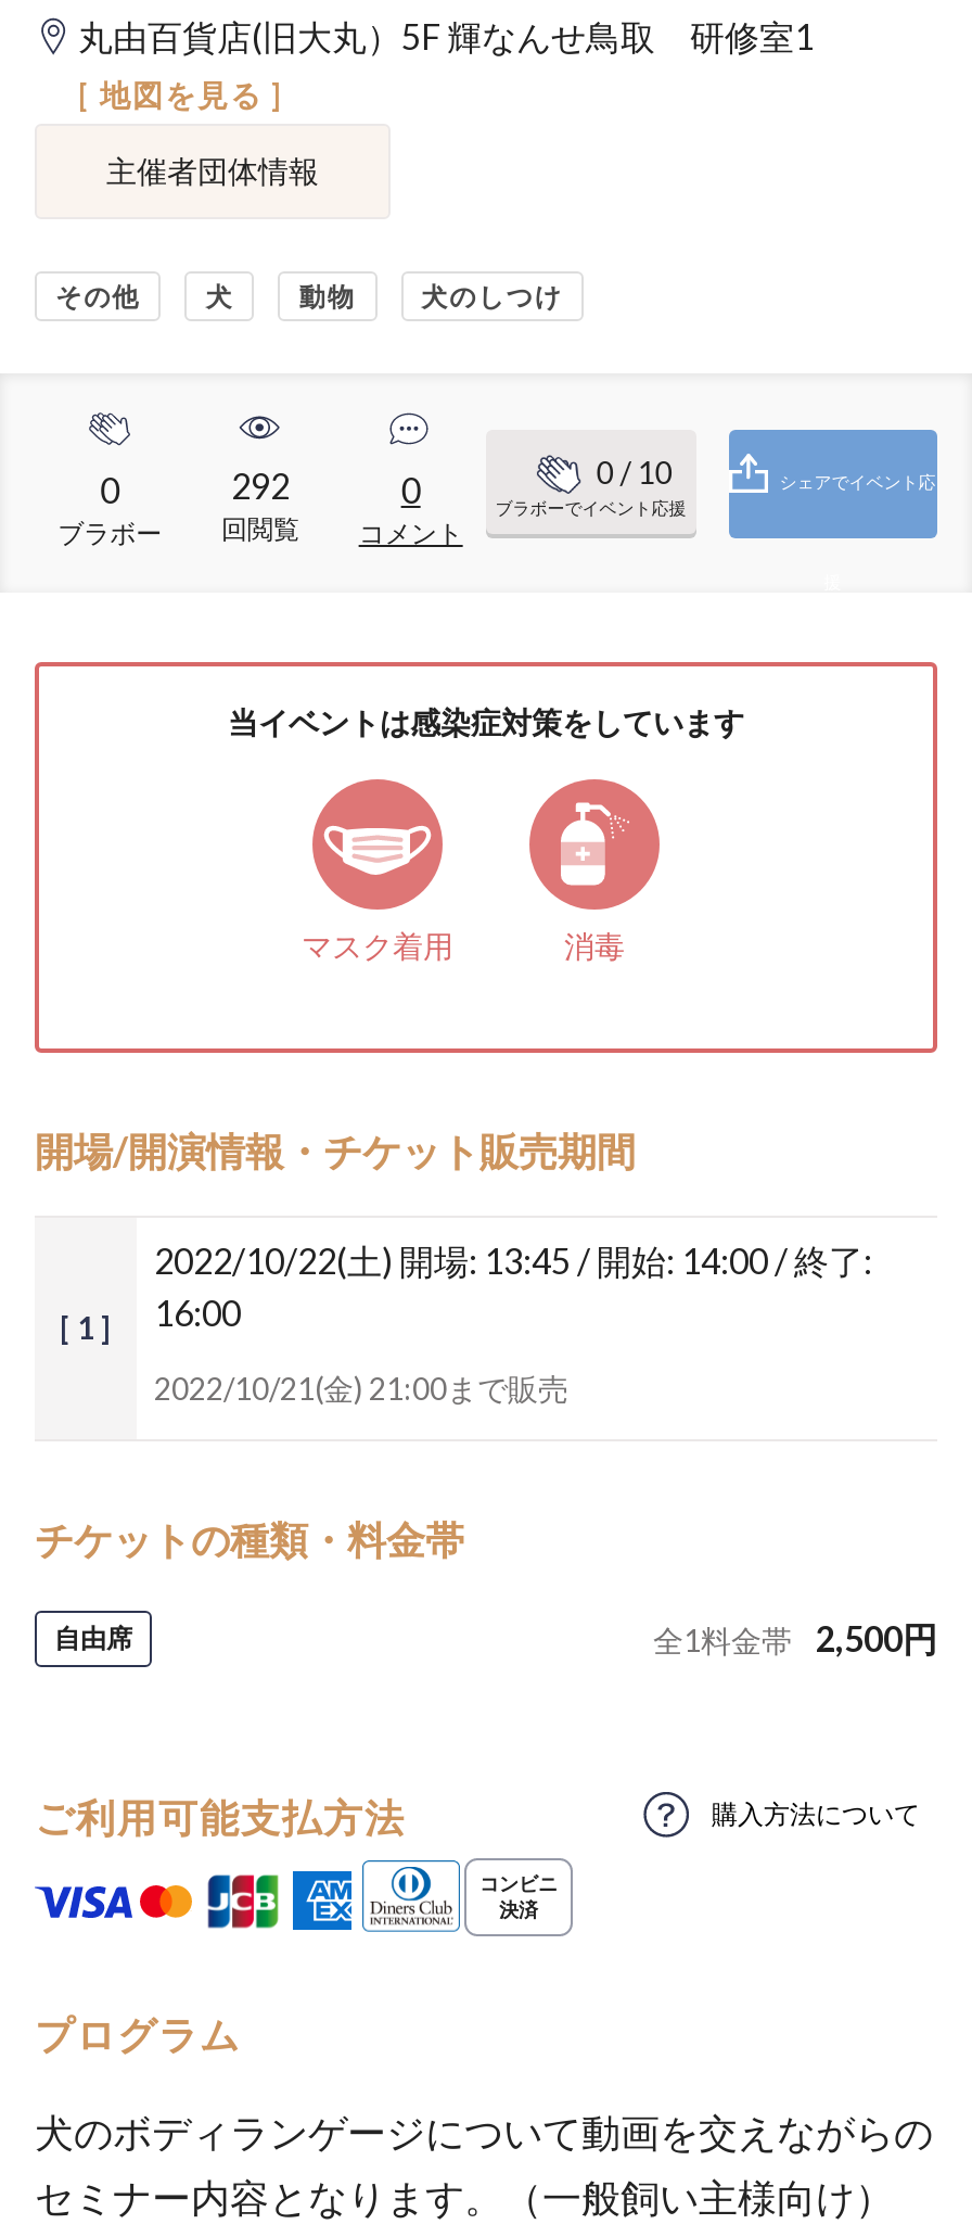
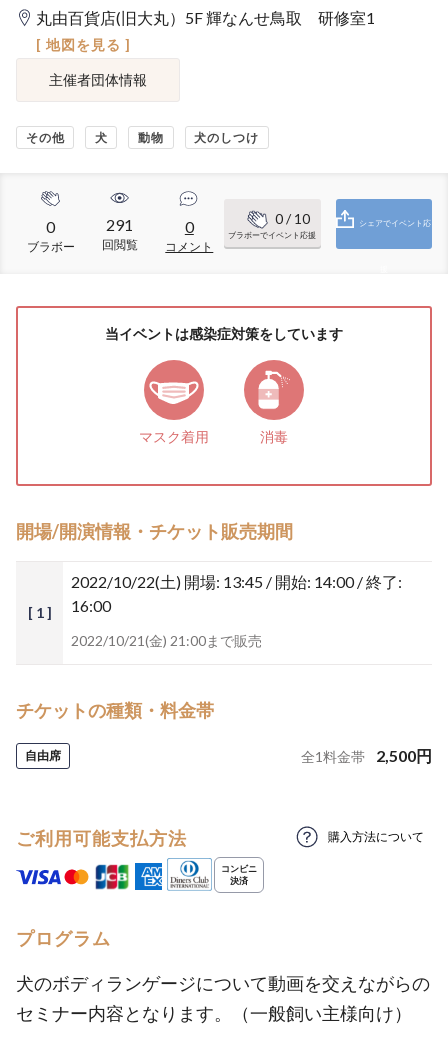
- 292
+ 291
